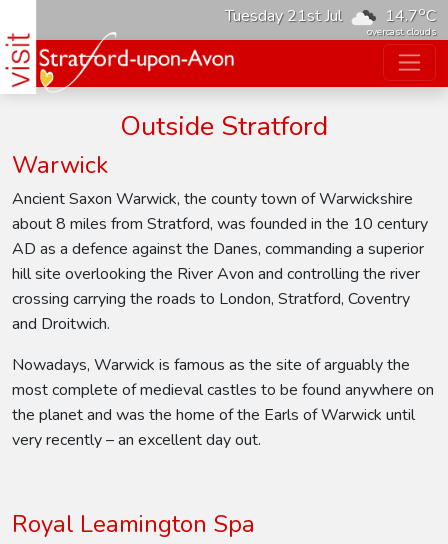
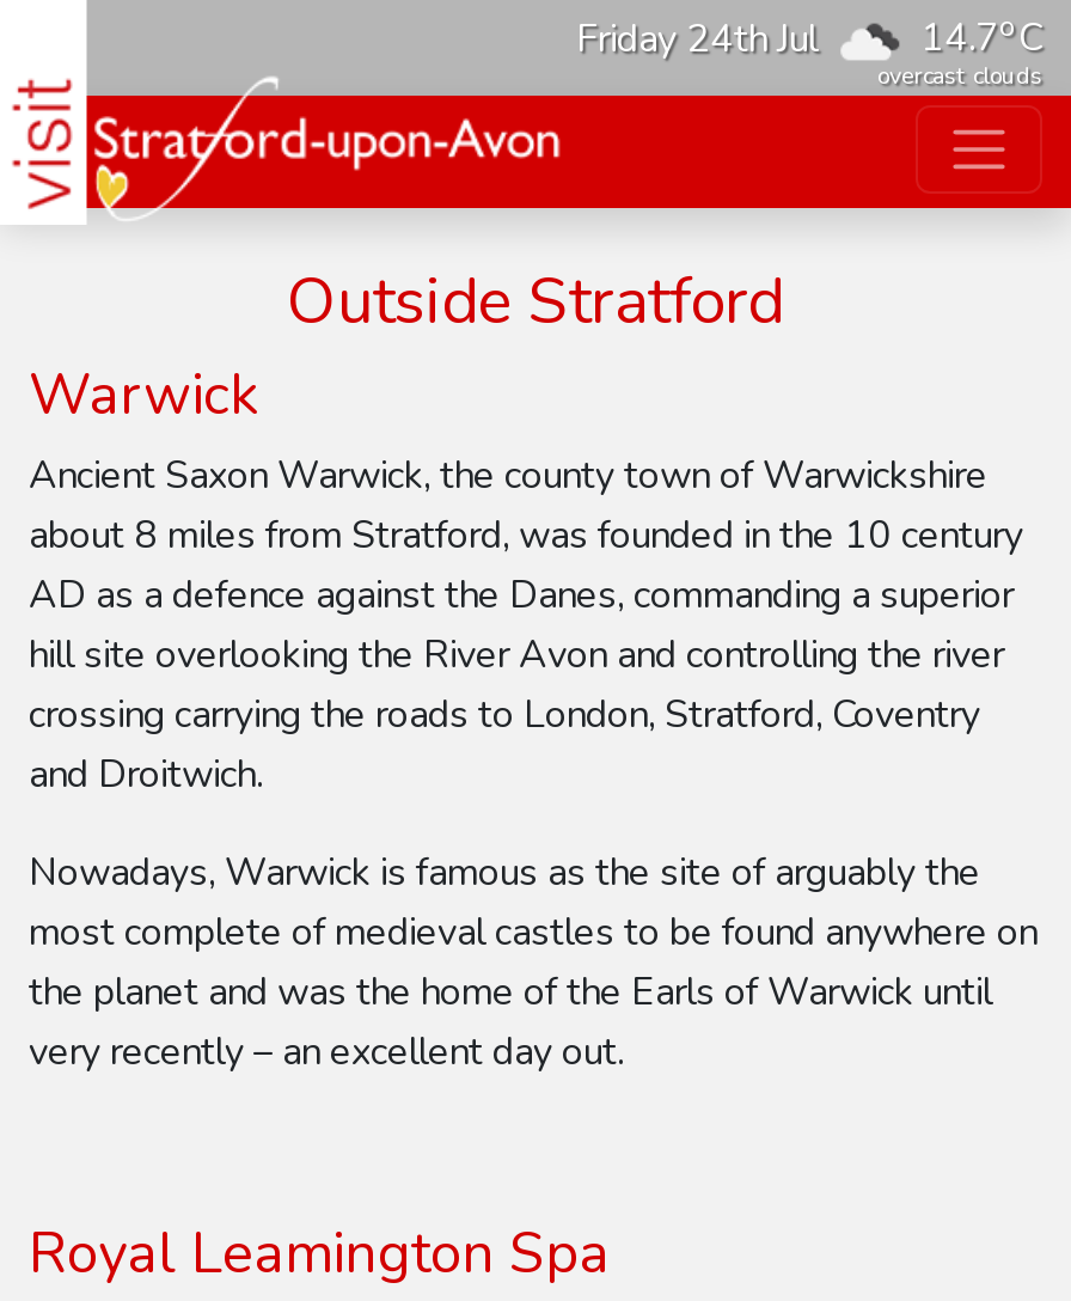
- Tuesday 21st Jul
+ Friday 24th Jul
